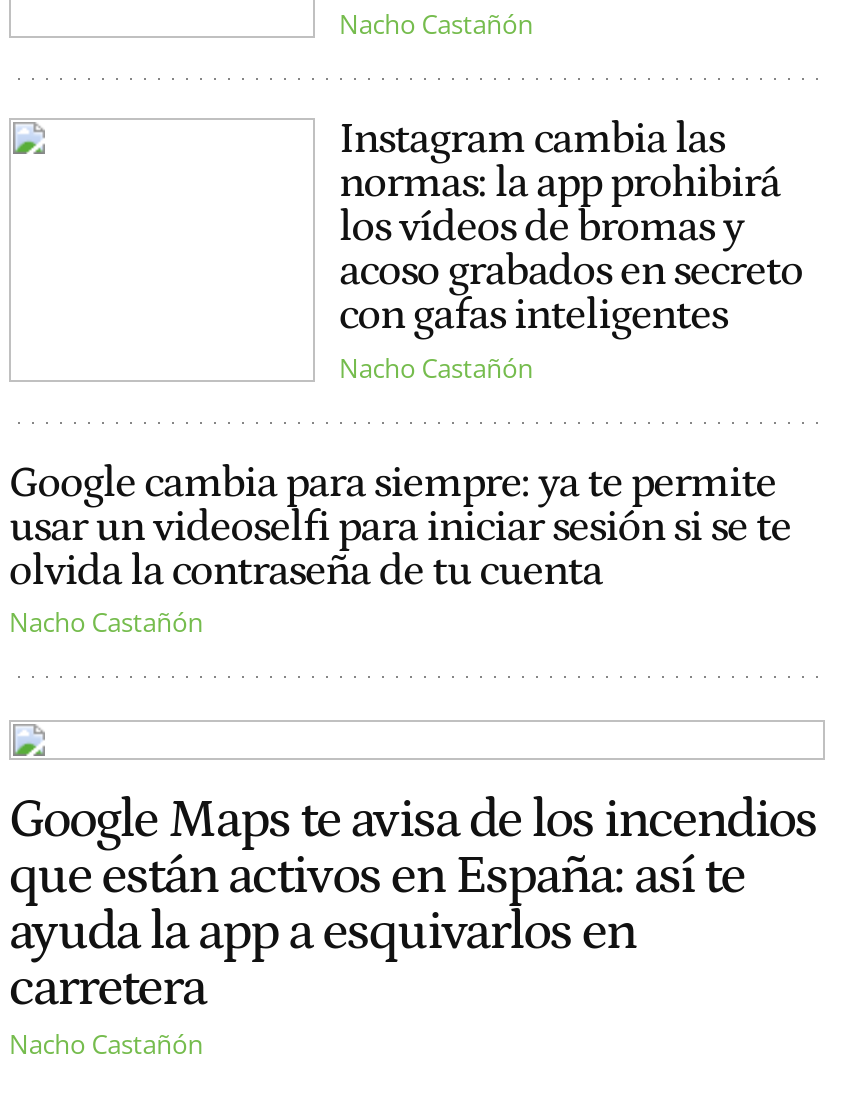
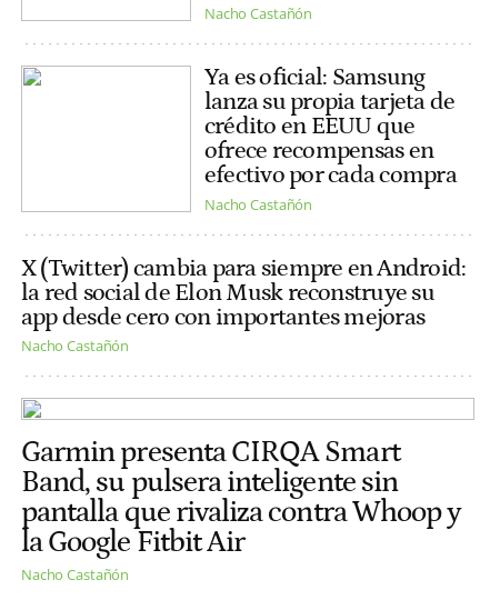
- Instagram cambia las
- normas: la app prohibirá
- los vídeos de bromas y
- acoso grabados en secreto
- con gafas inteligentes
+ Ya es oficial: Samsung
+ lanza su propia tarjeta de
+ crédito en EEUU que
+ ofrece recompensas en
+ efectivo por cada compra

- Google cambia para siempre: ya te permite
- usar un videoselfi para iniciar sesión si se te
- olvida la contraseña de tu cuenta
+ X (Twitter) cambia para siempre en Android:
+ la red social de Elon Musk reconstruye su
+ app desde cero con importantes mejoras

- Google Maps te avisa de los incendios
- que están activos en España: así te
- ayuda la app a esquivarlos en
- carretera
+ Garmin presenta CIRQA Smart
+ Band, su pulsera inteligente sin
+ pantalla que rivaliza contra Whoop y
+ la Google Fitbit Air
